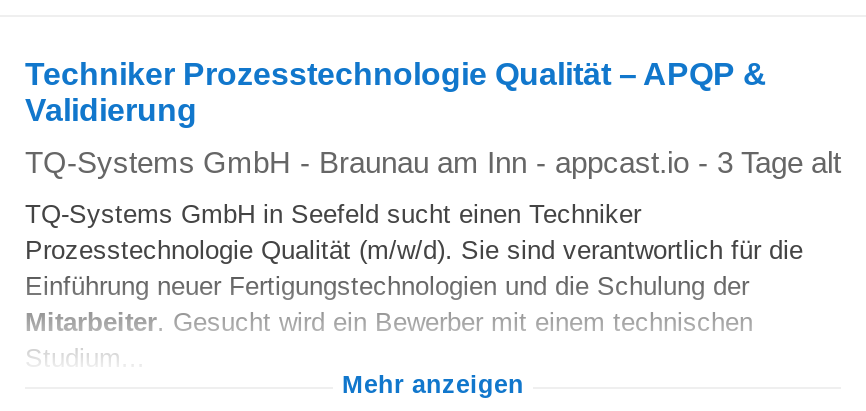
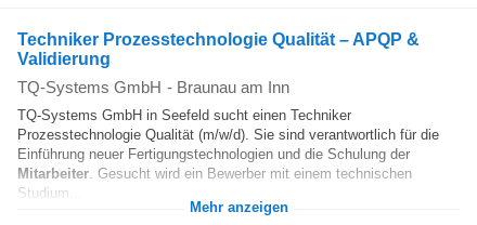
- TQ-Systems GmbH - Braunau am Inn - appcast.io - 3 Tage alt
+ TQ-Systems GmbH - Braunau am Inn
